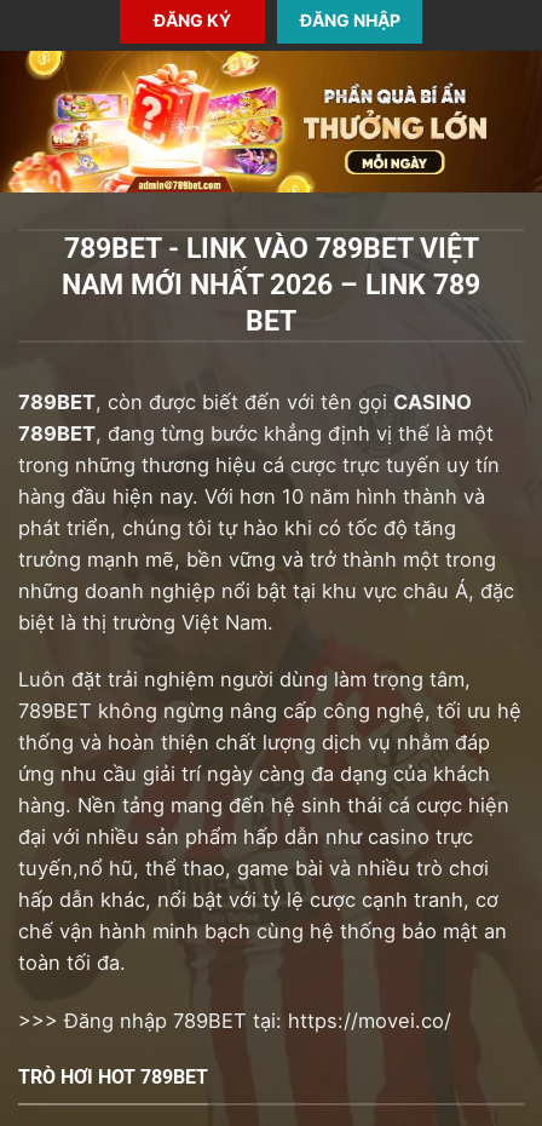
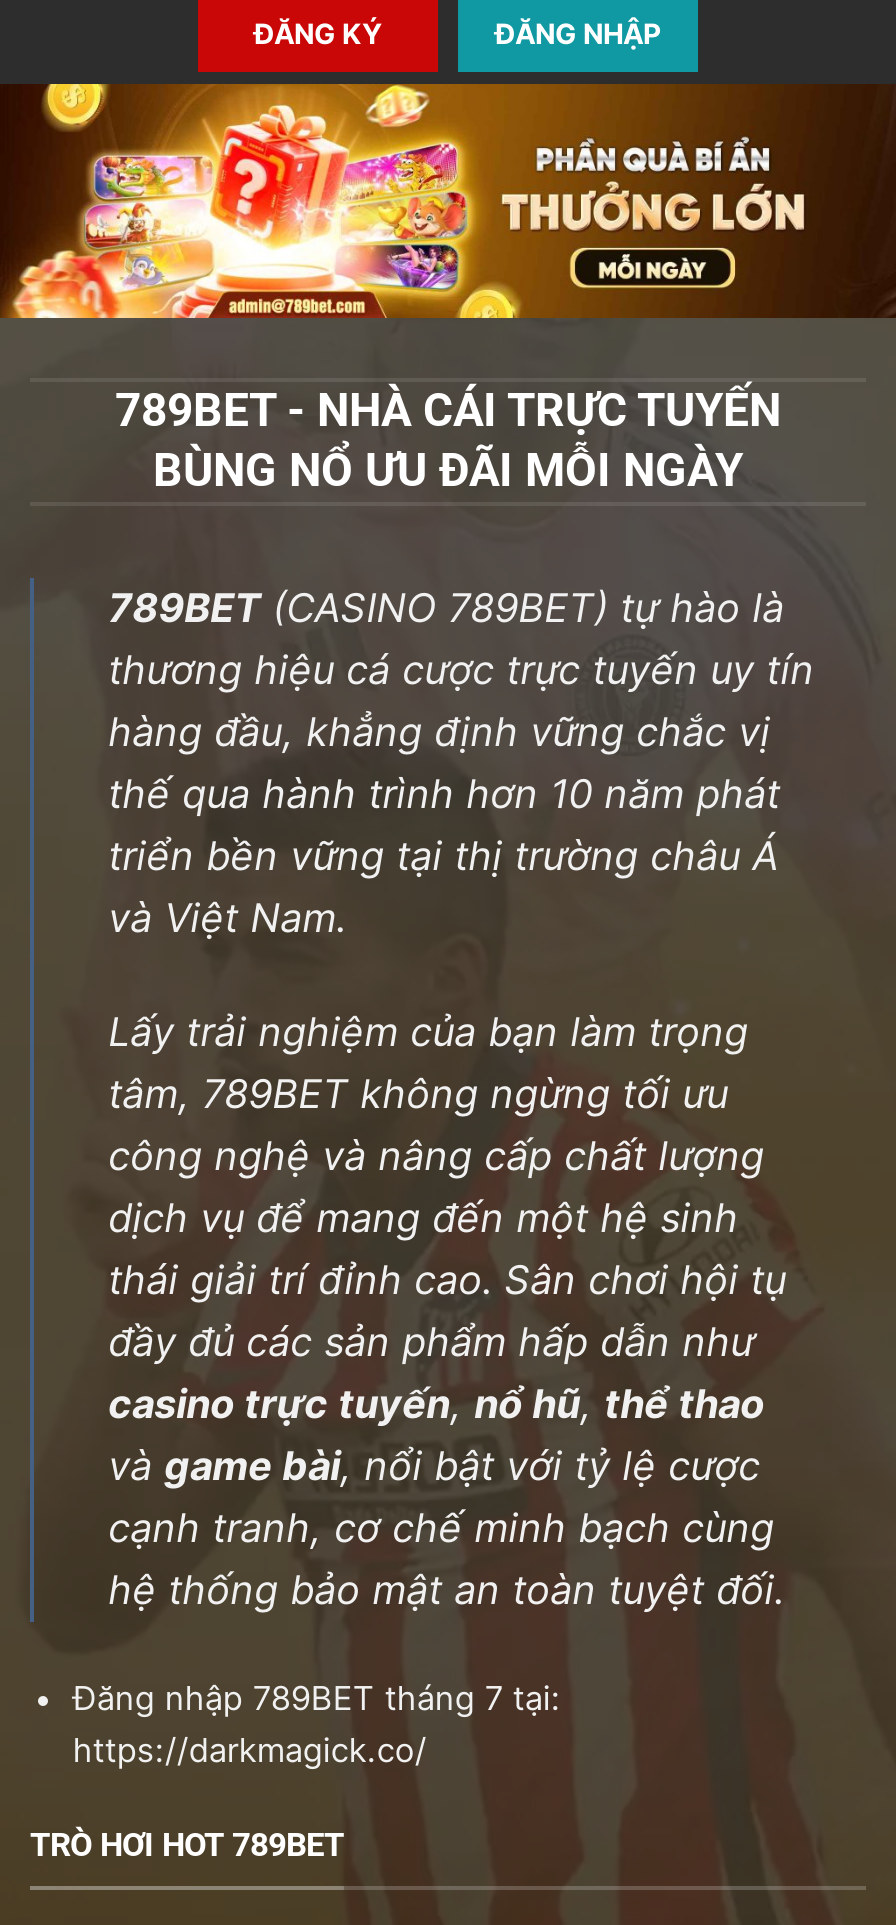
- 789BET - LINK VÀO 789BET VIỆT
- NAM MỚI NHẤT 2026 – LINK 789
- BET
+ 789BET - NHÀ CÁI TRỰC TUYẾN
+ BÙNG NỔ ƯU ĐÃI MỖI NGÀY

- 789BET, còn được biết đến với tên gọi CASINO
- 789BET, đang từng bước khẳng định vị thế là một
- trong những thương hiệu cá cược trực tuyến uy tín
- hàng đầu hiện nay. Với hơn 10 năm hình thành và
- phát triển, chúng tôi tự hào khi có tốc độ tăng
- trưởng mạnh mẽ, bền vững và trở thành một trong
- những doanh nghiệp nổi bật tại khu vực châu Á, đặc
- biệt là thị trường Việt Nam.
+ 789BET (CASINO 789BET) tự hào là
+ thương hiệu cá cược trực tuyến uy tín
+ hàng đầu, khẳng định vững chắc vị
+ thế qua hành trình hơn 10 năm phát
+ triển bền vững tại thị trường châu Á
+ và Việt Nam.

- Luôn đặt trải nghiệm người dùng làm trọng tâm,
- 789BET không ngừng nâng cấp công nghệ, tối ưu hệ
- thống và hoàn thiện chất lượng dịch vụ nhằm đáp
- ứng nhu cầu giải trí ngày càng đa dạng của khách
- hàng. Nền tảng mang đến hệ sinh thái cá cược hiện
- đại với nhiều sản phẩm hấp dẫn như casino trực
- tuyến,nổ hũ, thể thao, game bài và nhiều trò chơi
- hấp dẫn khác, nổi bật với tỷ lệ cược cạnh tranh, cơ
- chế vận hành minh bạch cùng hệ thống bảo mật an
- toàn tối đa.
+ Lấy trải nghiệm của bạn làm trọng
+ tâm, 789BET không ngừng tối ưu
+ công nghệ và nâng cấp chất lượng
+ dịch vụ để mang đến một hệ sinh
+ thái giải trí đỉnh cao. Sân chơi hội tụ
+ đầy đủ các sản phẩm hấp dẫn như
+ casino trực tuyến, nổ hũ, thể thao
+ và game bài, nổi bật với tỷ lệ cược
+ cạnh tranh, cơ chế minh bạch cùng
+ hệ thống bảo mật an toàn tuyệt đối.

- >>> Đăng nhập 789BET tại: https://movei.co/
+ Đăng nhập 789BET tháng 7 tại:
+ https://darkmagick.co/
